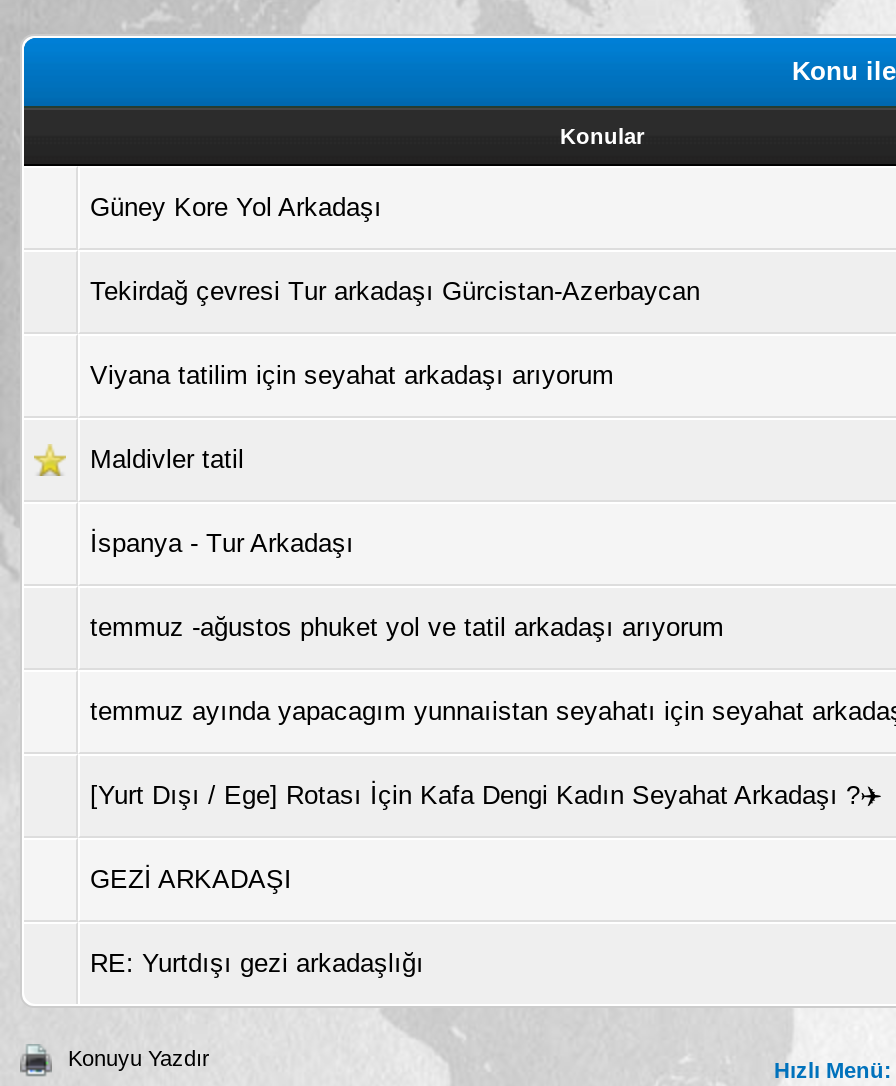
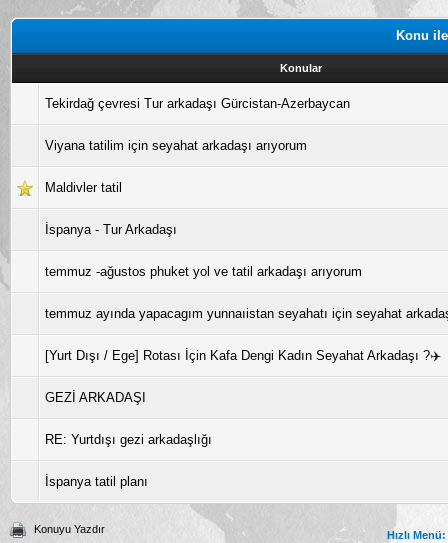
- Güney Kore Yol Arkadaşı

moved up: Tekirdağ çevresi Tur arkadaşı Gürcistan-Azerbaycan | Viyana tatilim için seyahat arkadaşı arıyorum | Maldivler tatil | İspanya - Tur Arkadaşı | temmuz -ağustos phuket yol ve tatil arkadaşı arıyorum | GEZİ ARKADAŞI | RE: Yurtdışı gezi arkadaşlığı

+ İspanya tatil planı
